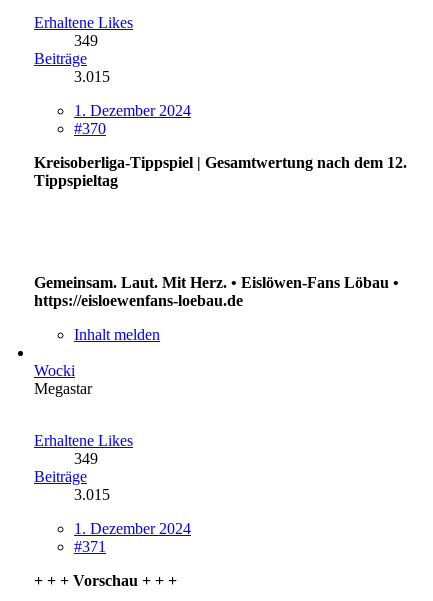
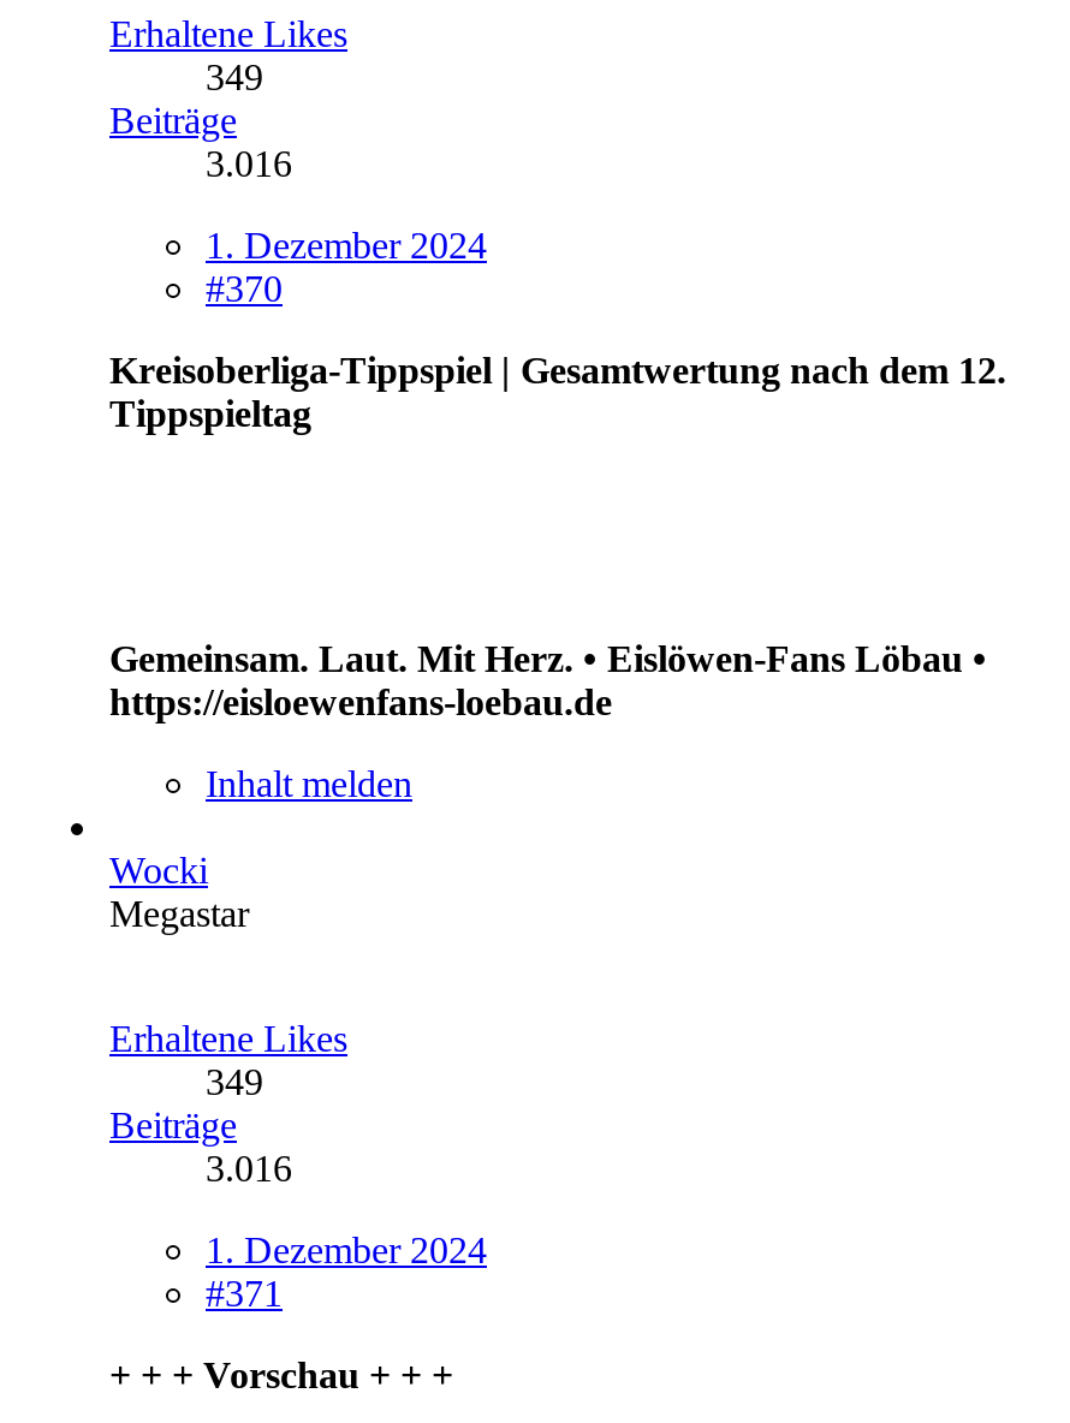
- 3.015
+ 3.016

- 3.015
+ 3.016
